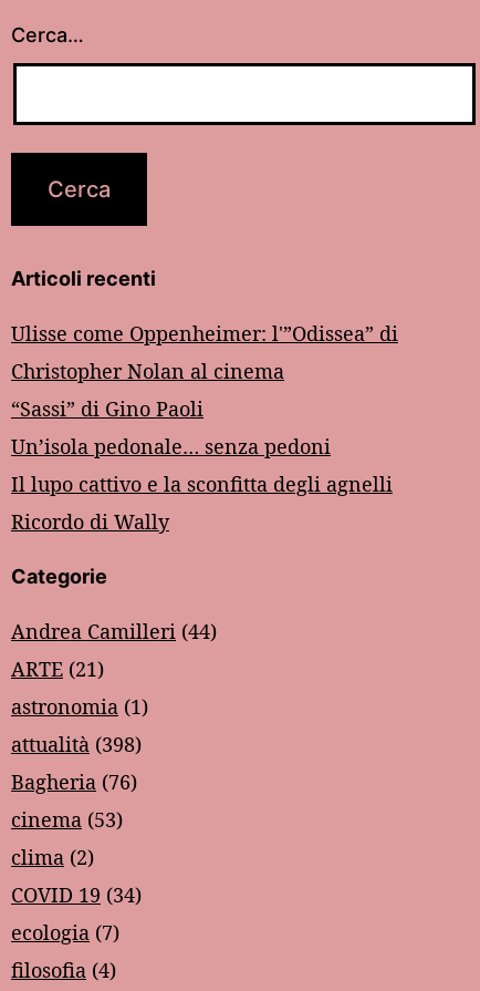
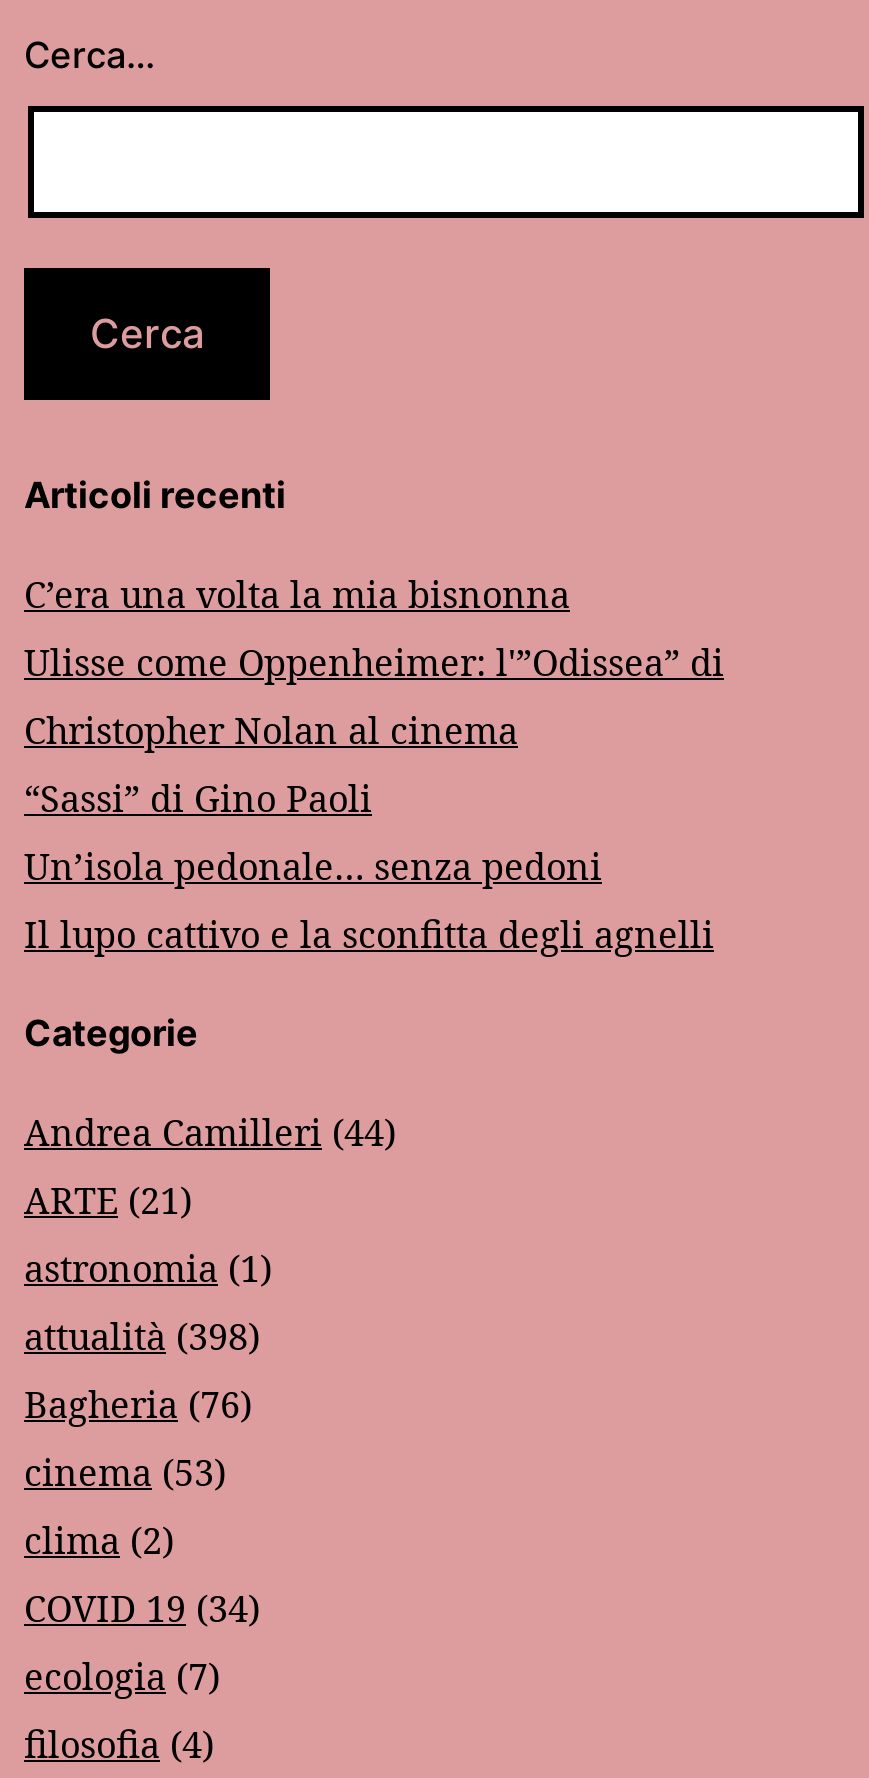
+ C’era una volta la mia bisnonna

moved down: Ulisse come Oppenheimer: l'”Odissea” di | Christopher Nolan al cinema | “Sassi” di Gino Paoli | Un’isola pedonale… senza pedoni | Il lupo cattivo e la sconfitta degli agnelli

- Ricordo di Wally
